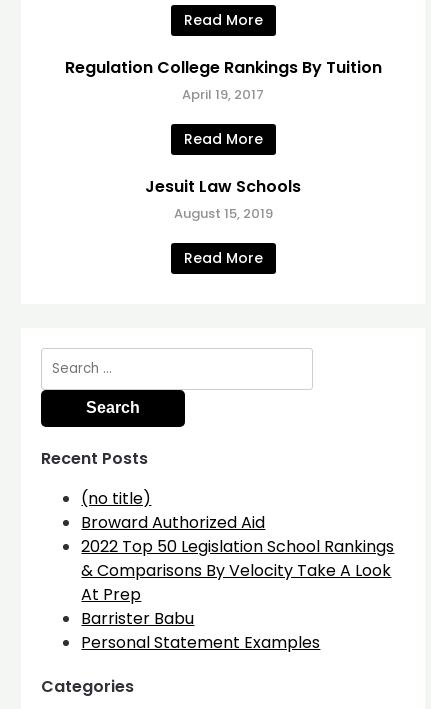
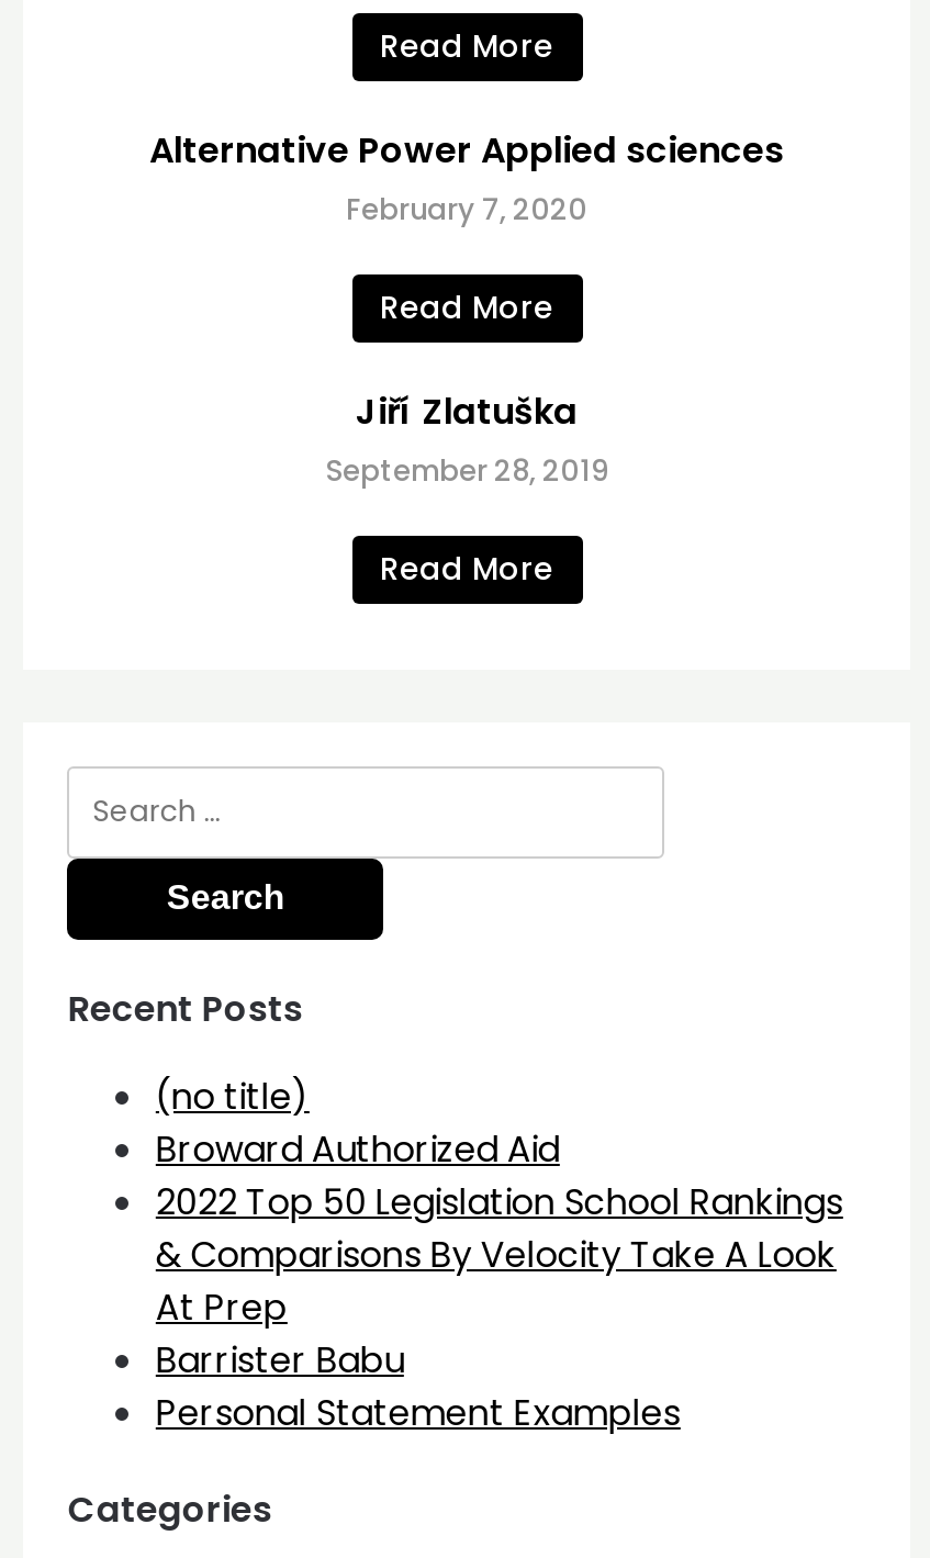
- Regulation College Rankings By Tuition
- April 19, 2017
+ Alternative Power Applied sciences
+ February 7, 2020

- Jesuit Law Schools
- August 15, 2019
+ Jiří Zlatuška
+ September 28, 2019
